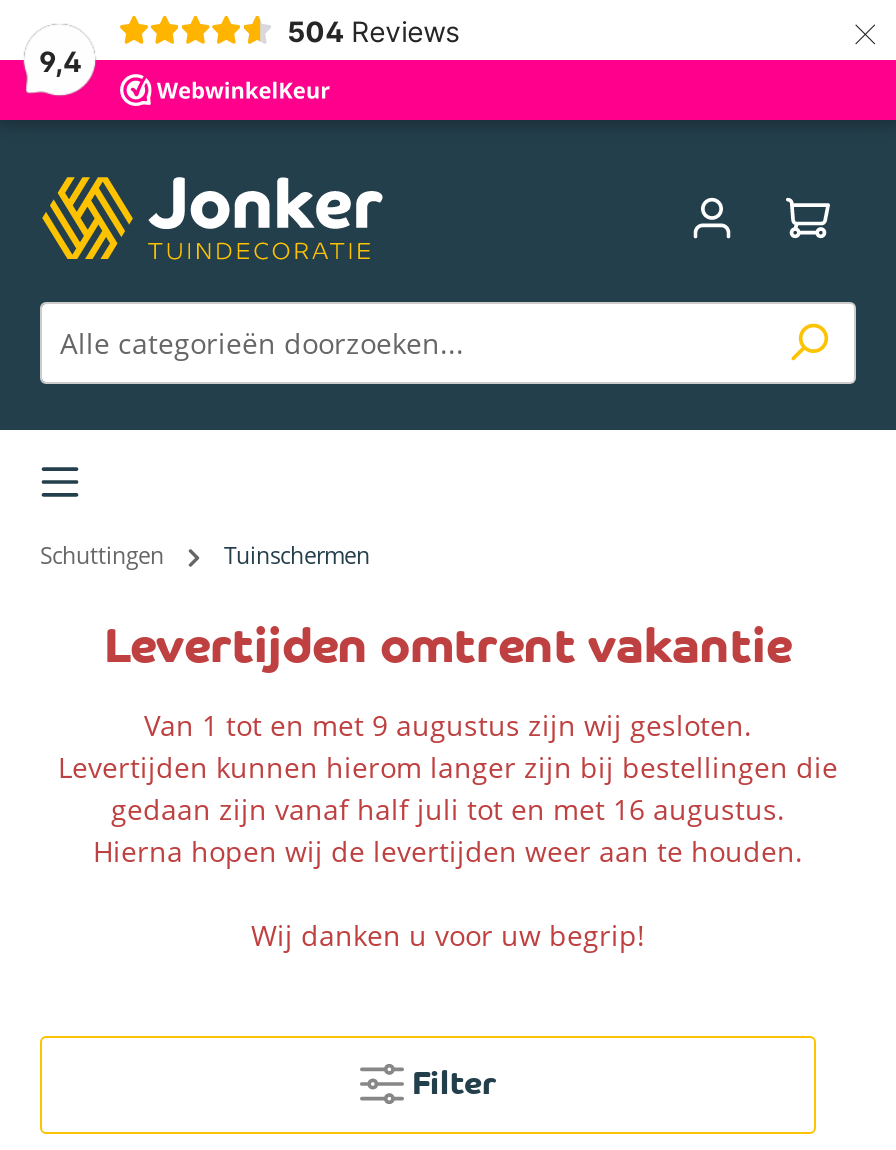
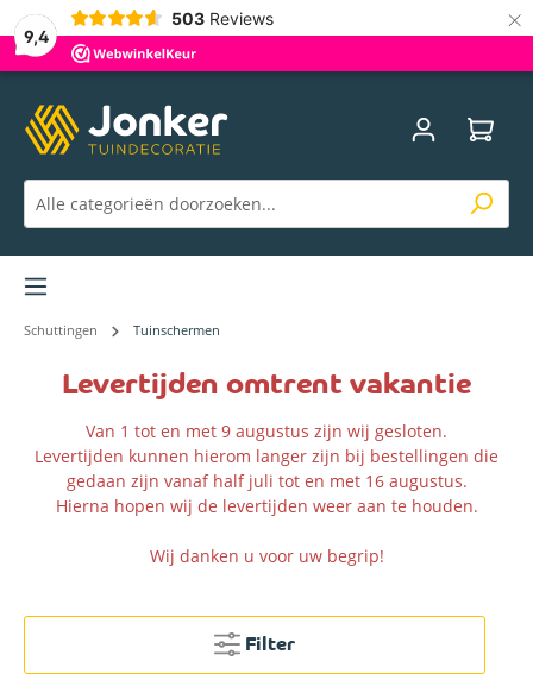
- 504 Reviews
+ 503 Reviews
